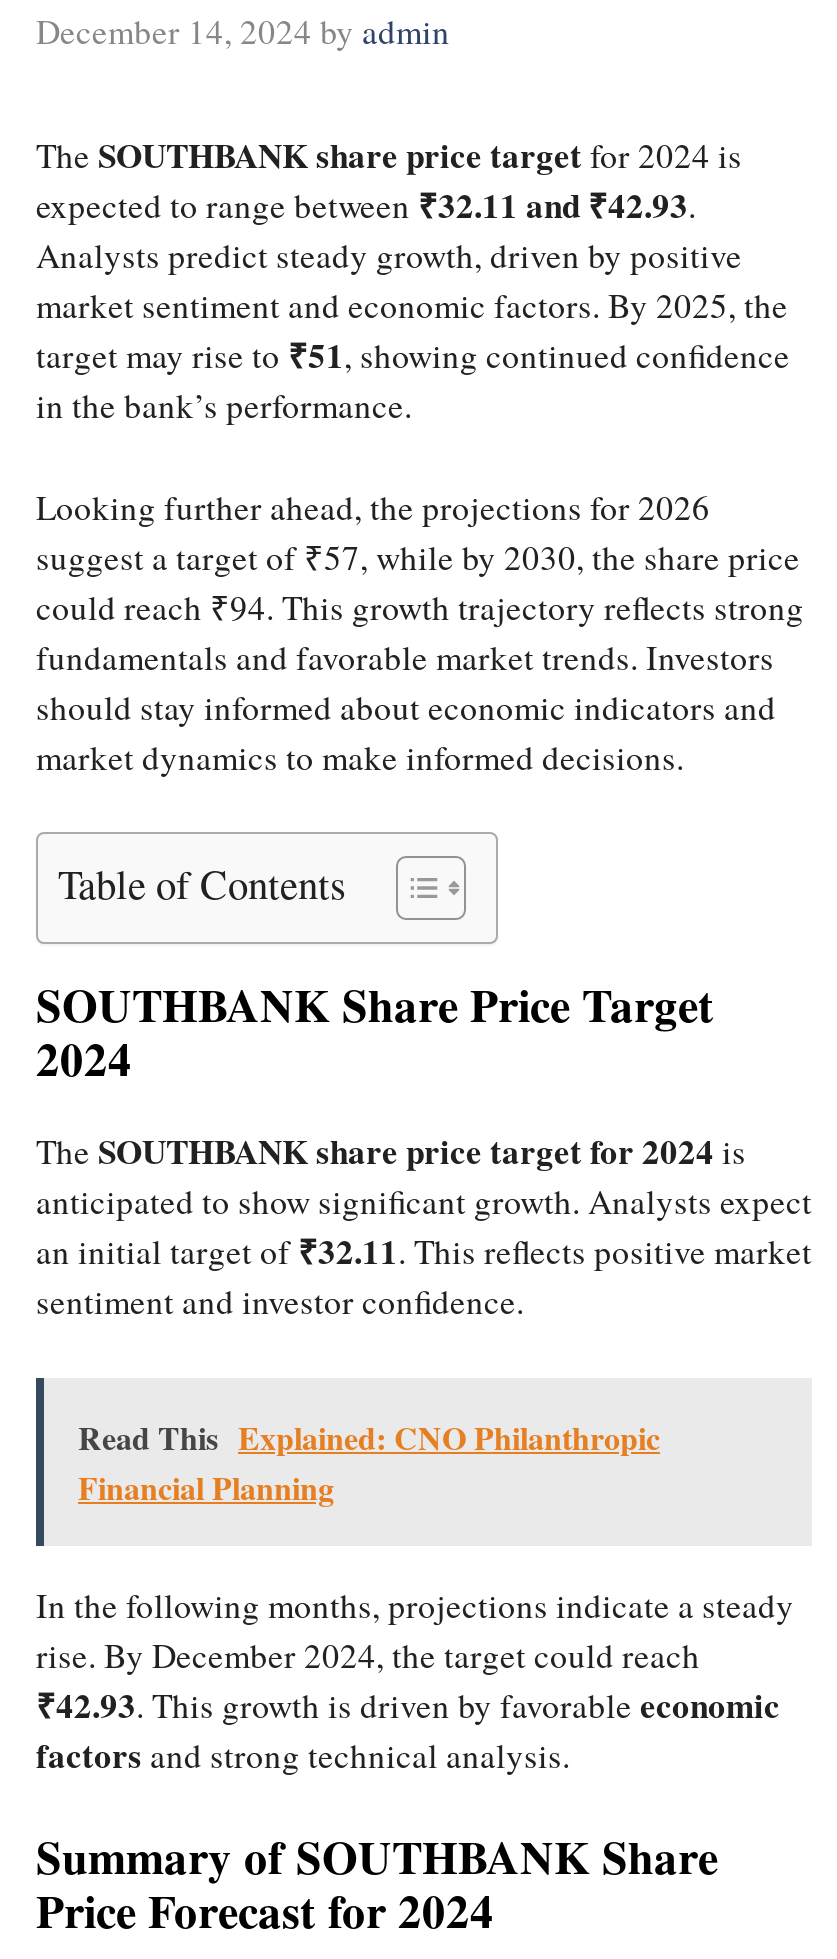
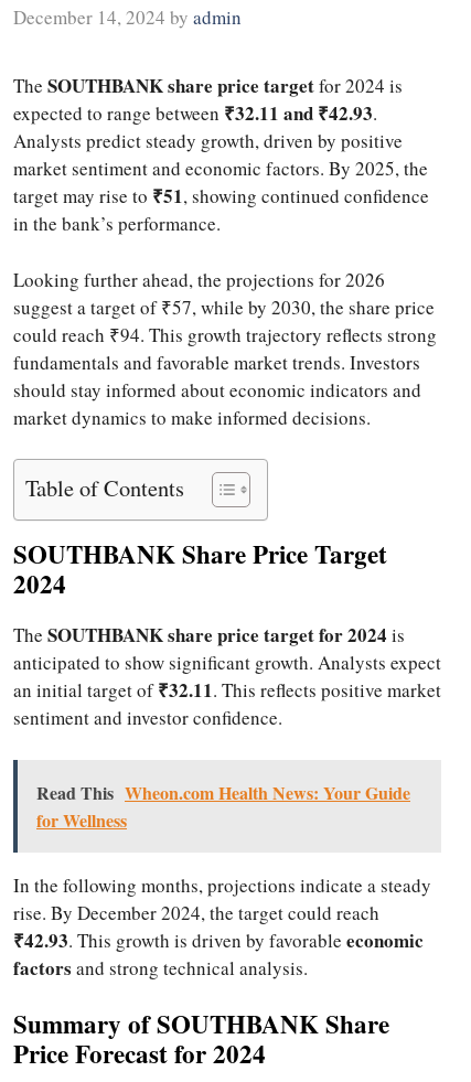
- Read This Explained: CNO Philanthropic
- Financial Planning
+ Read This Wheon.com Health News: Your Guide
+ for Wellness
